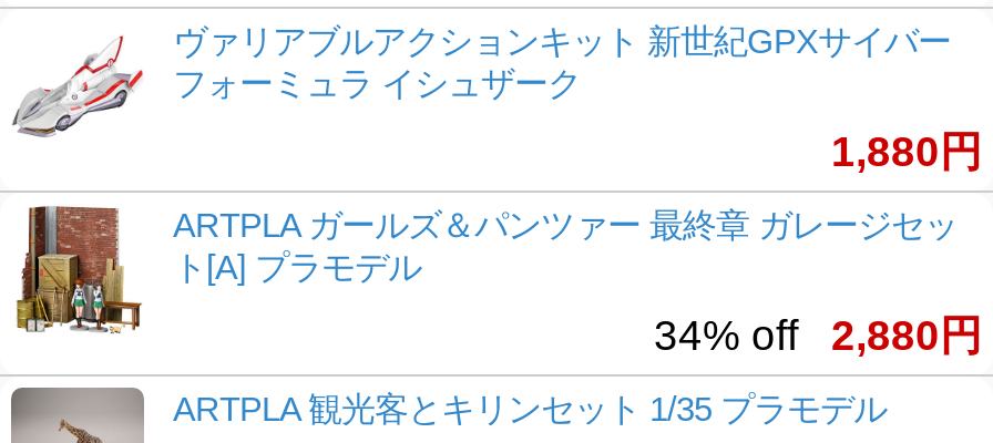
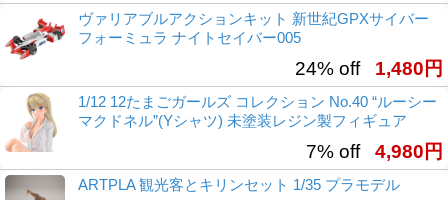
- [image]
- フォーミュラ イシュザーク
+ [image]
+ フォーミュラ ナイトセイバー005

- 1,880円
+ 24% off 1,480円

- [image]
- ARTPLA ガールズ＆パンツァー 最終章 ガレージセッ
- ト[A] プラモデル
+ [image]
+ 1/12 12たまごガールズ コレクション No.40 “ルーシー
+ マクドネル”(Yシャツ) 未塗装レジン製フィギュア

- 34% off 2,880円
+ 7% off 4,980円
